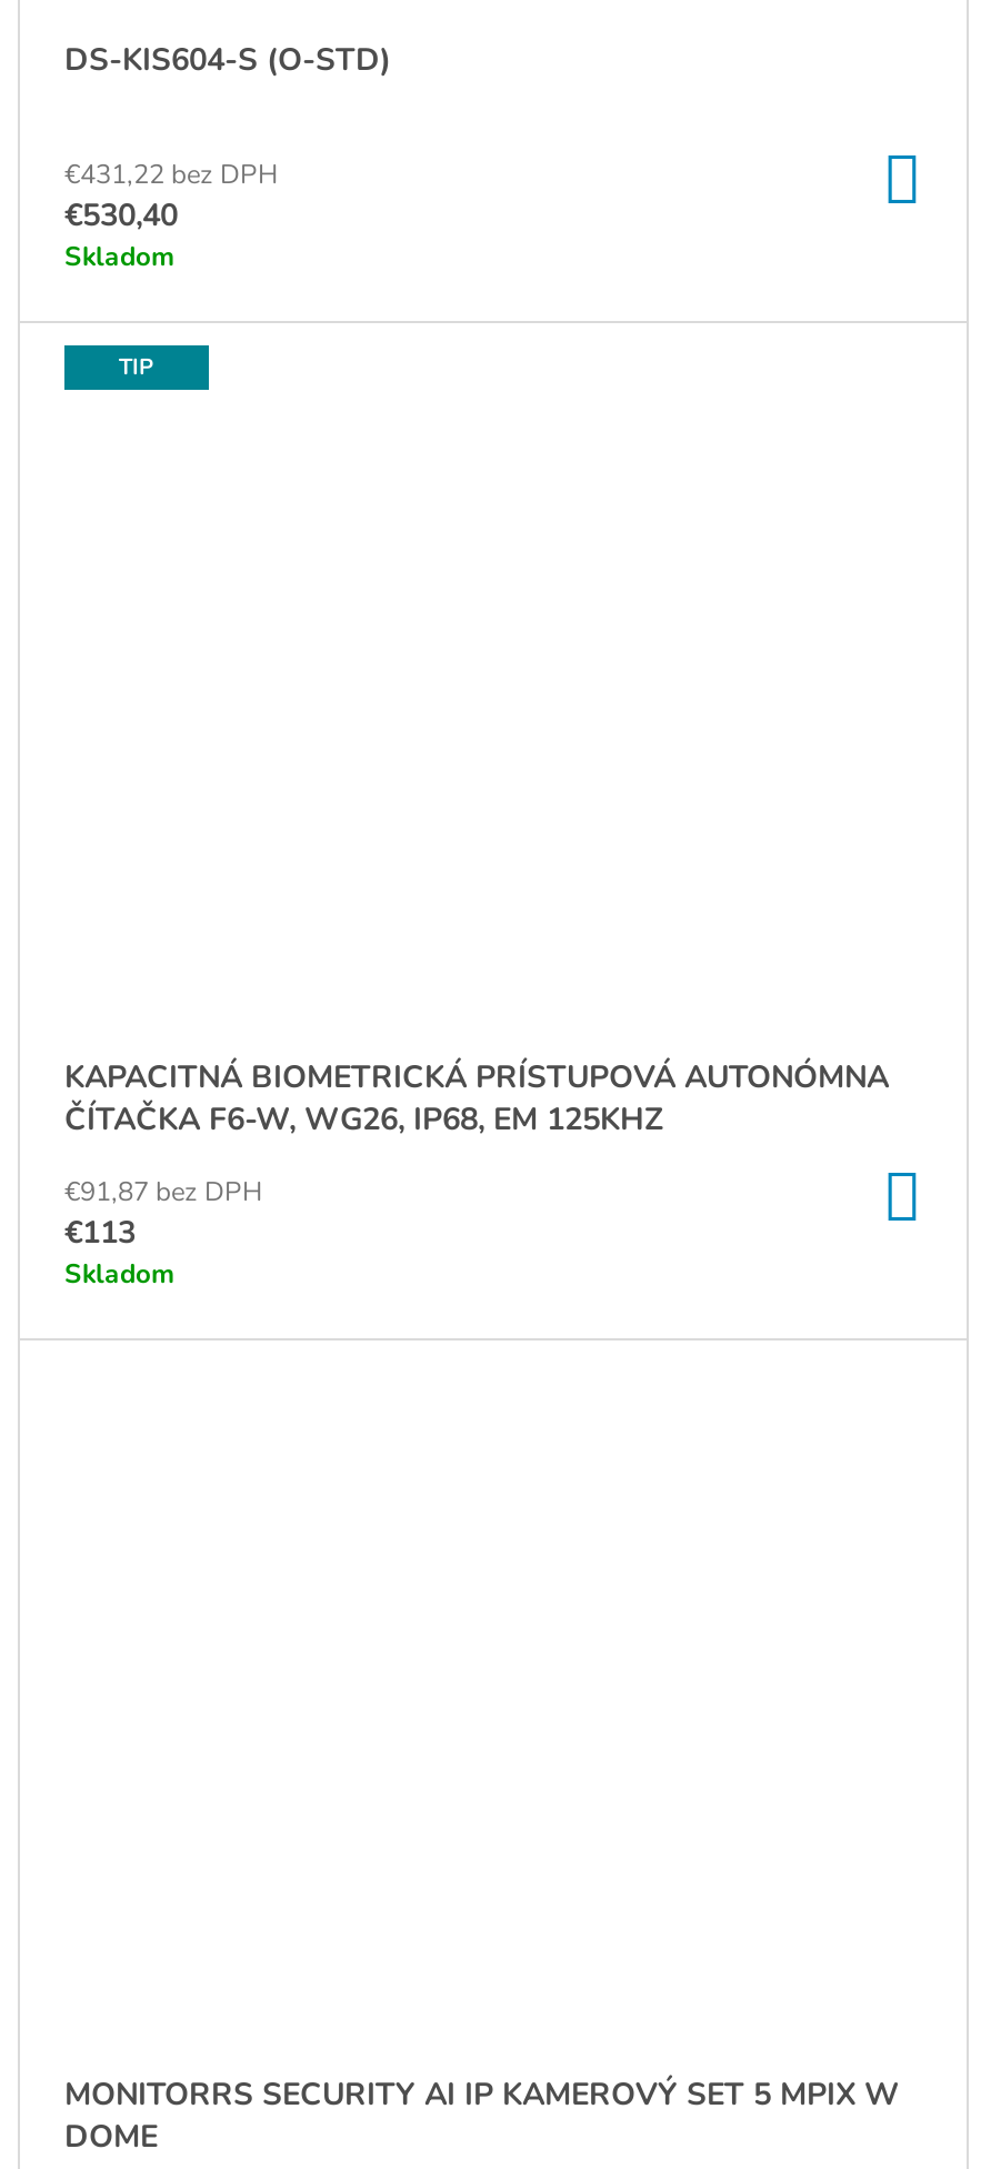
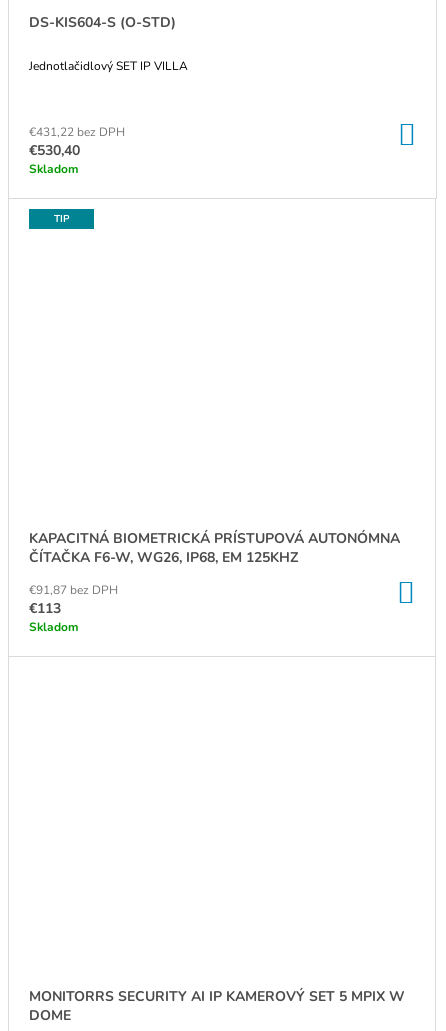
+ Jednotlačidlový SET IP VILLA
